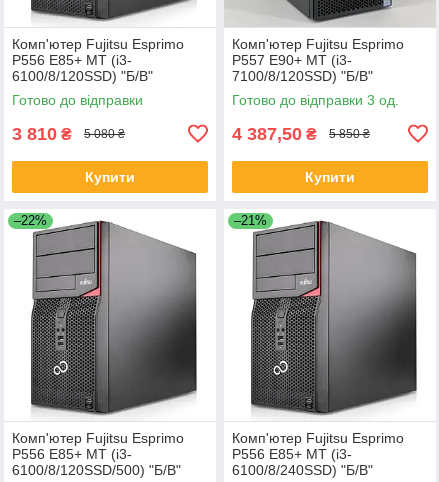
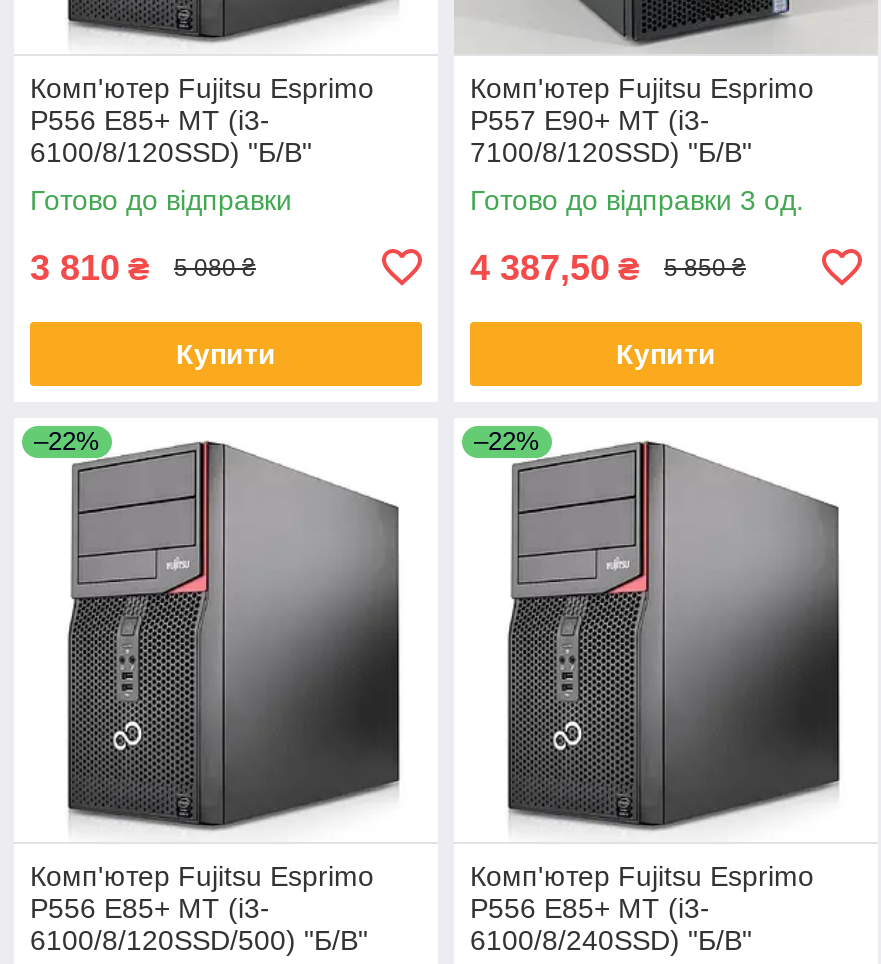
- –21%
+ –22%
